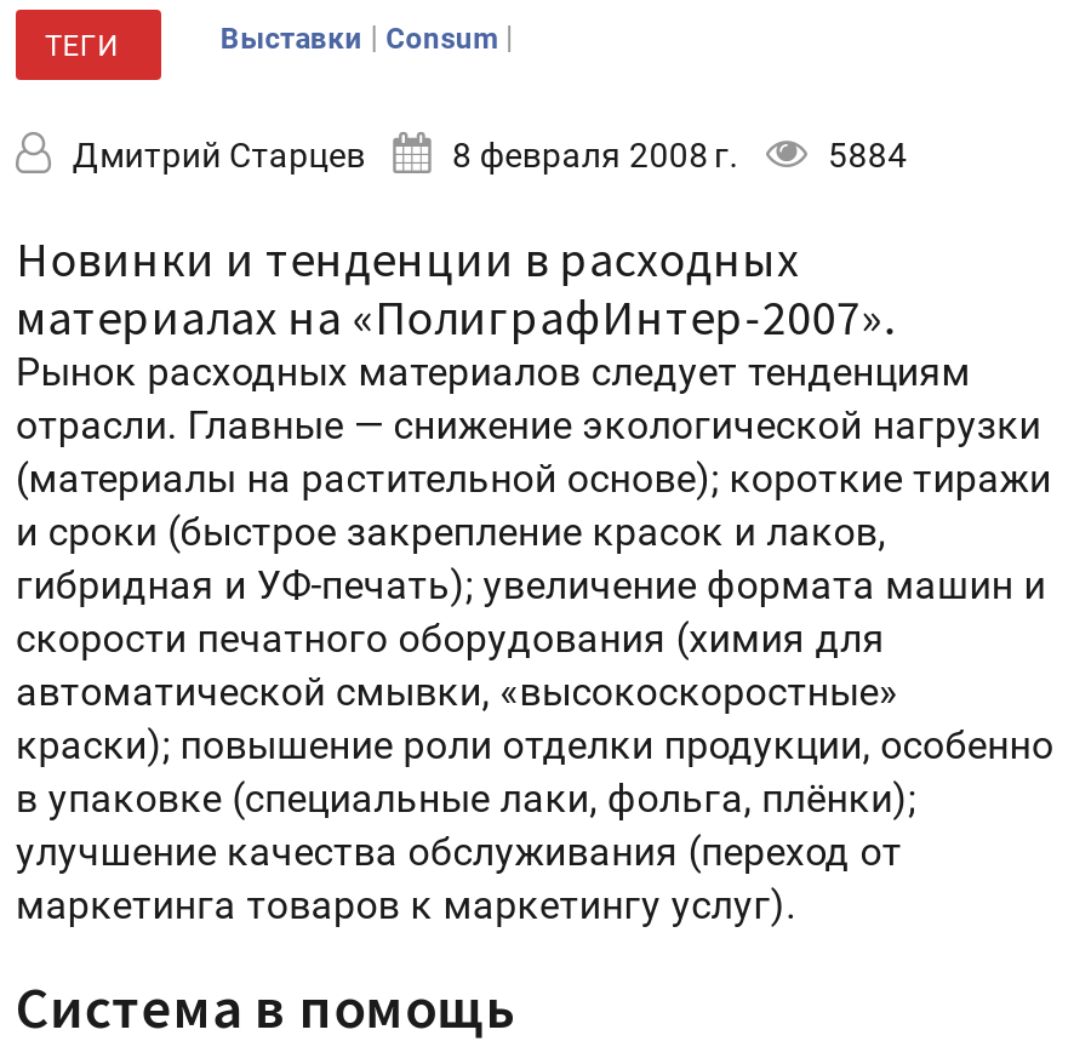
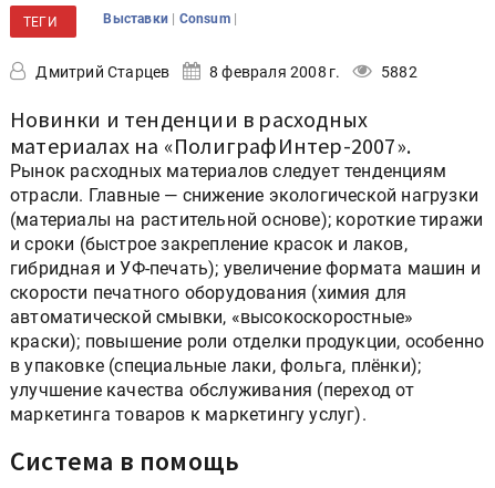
- 5884
+ 5882
